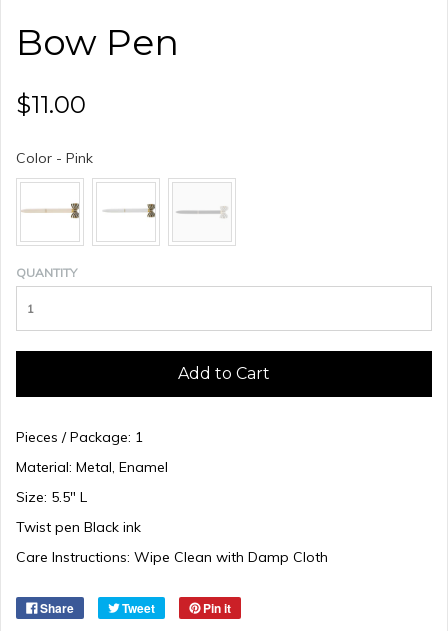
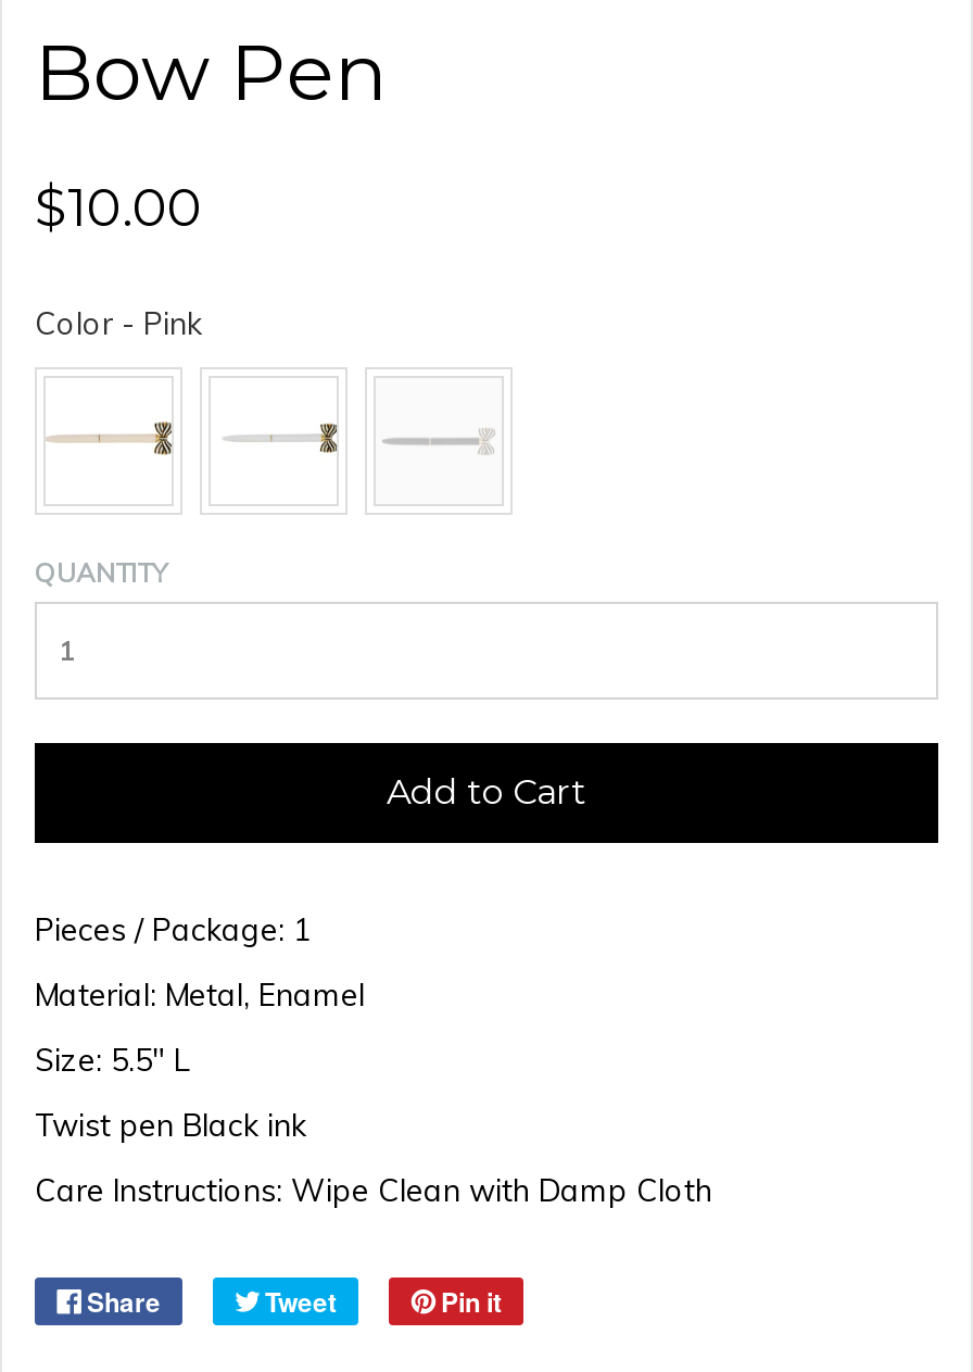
- $11.00
+ $10.00
